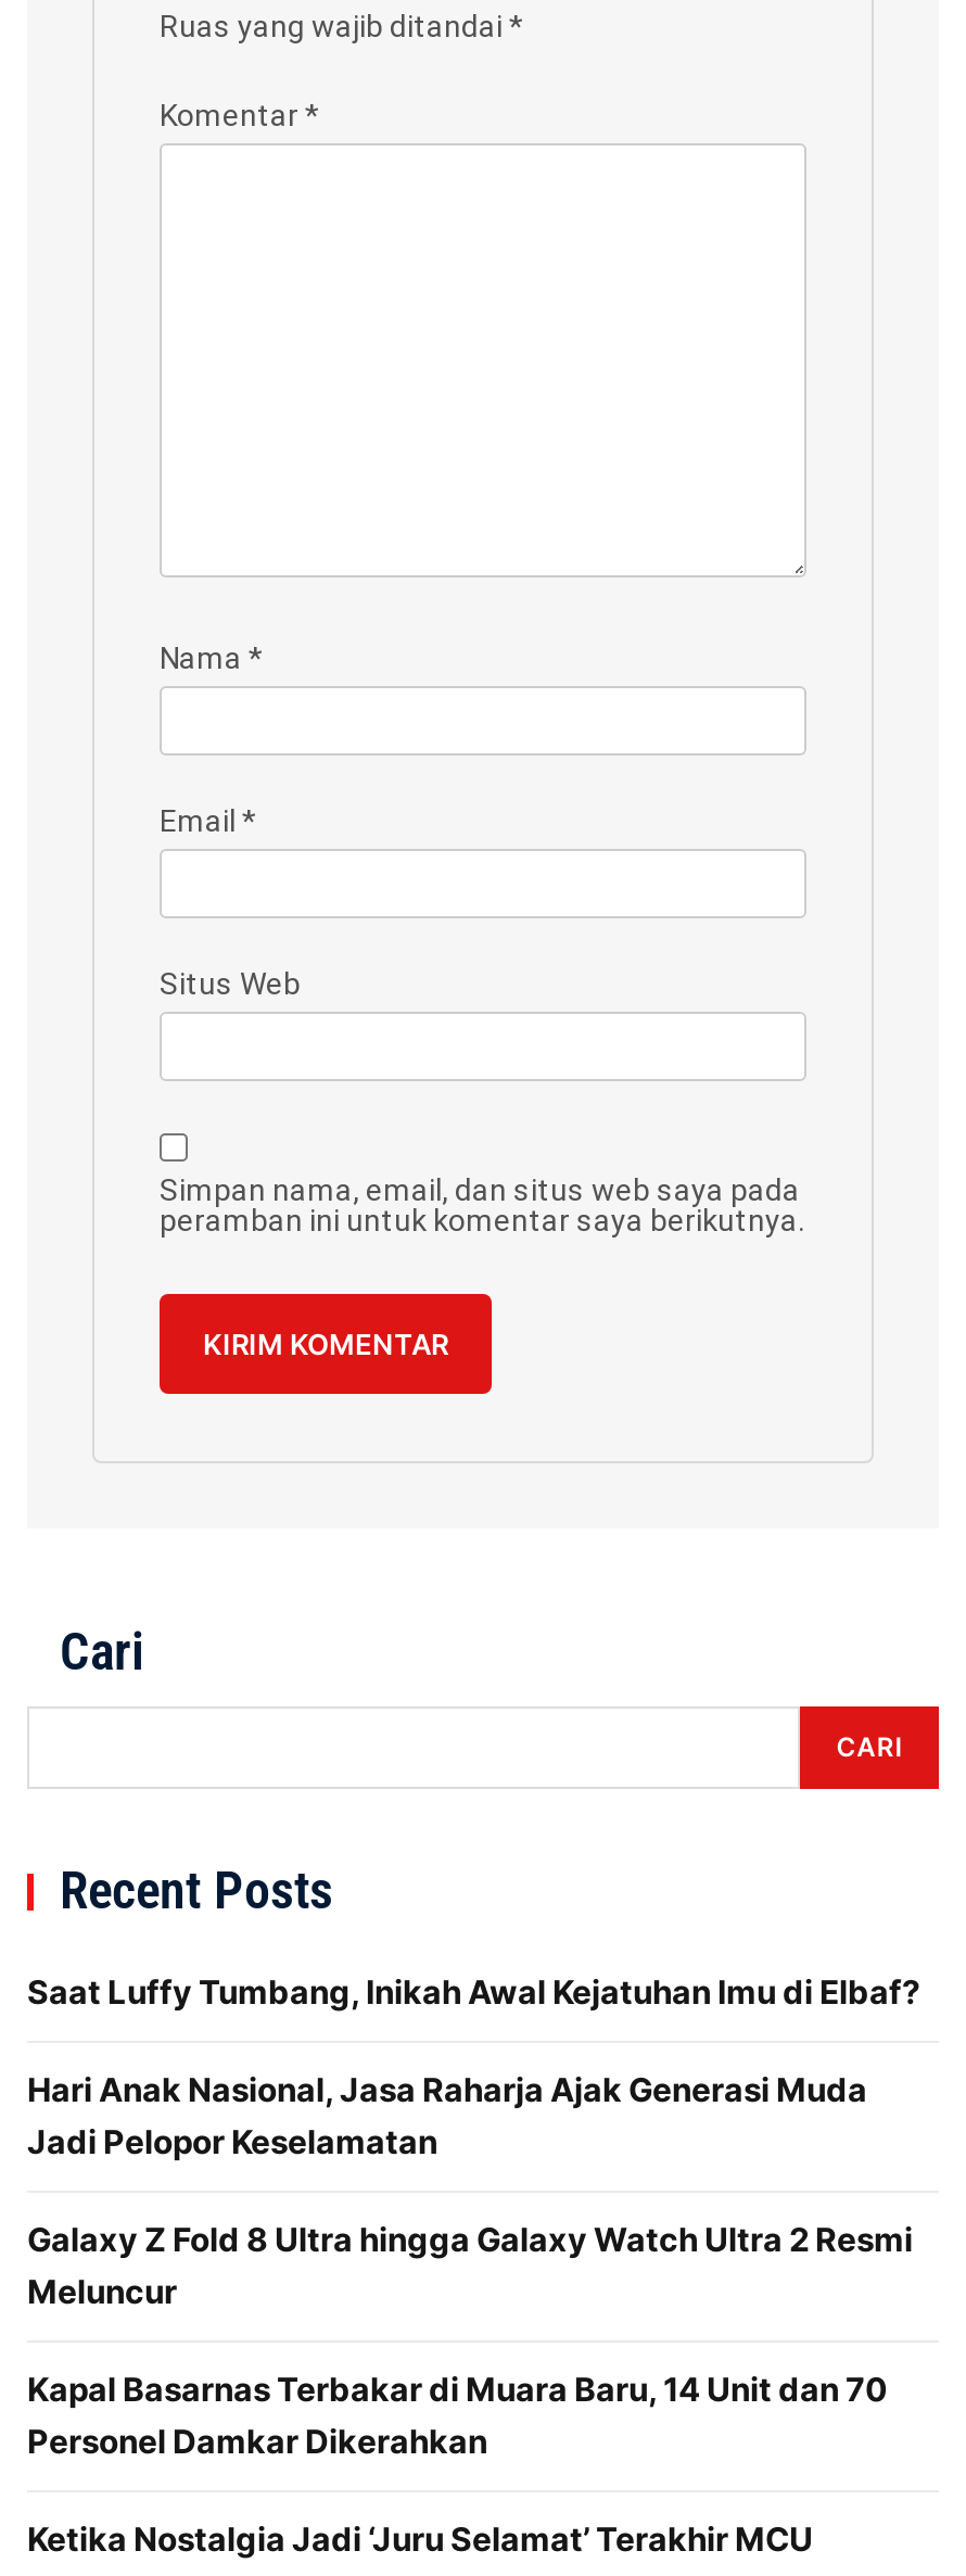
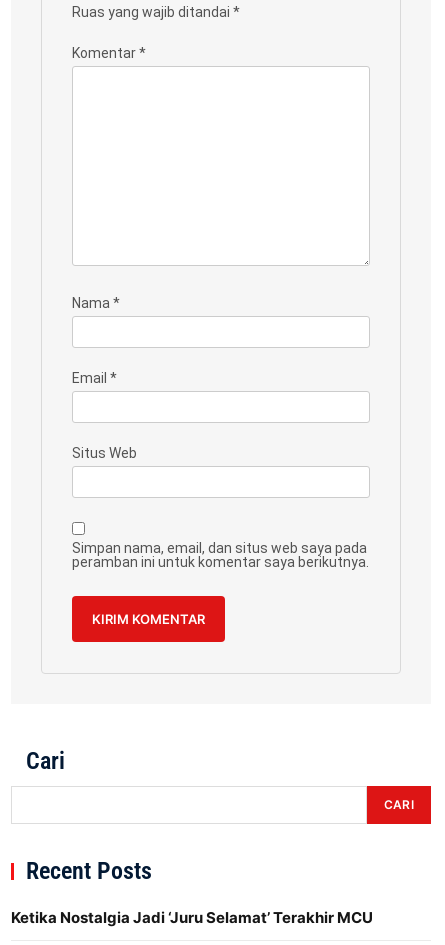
- Saat Luffy Tumbang, Inikah Awal Kejatuhan Imu di Elbaf?
- Hari Anak Nasional, Jasa Raharja Ajak Generasi Muda
- Jadi Pelopor Keselamatan
- Galaxy Z Fold 8 Ultra hingga Galaxy Watch Ultra 2 Resmi
- Meluncur
- Kapal Basarnas Terbakar di Muara Baru, 14 Unit dan 70
- Personel Damkar Dikerahkan
